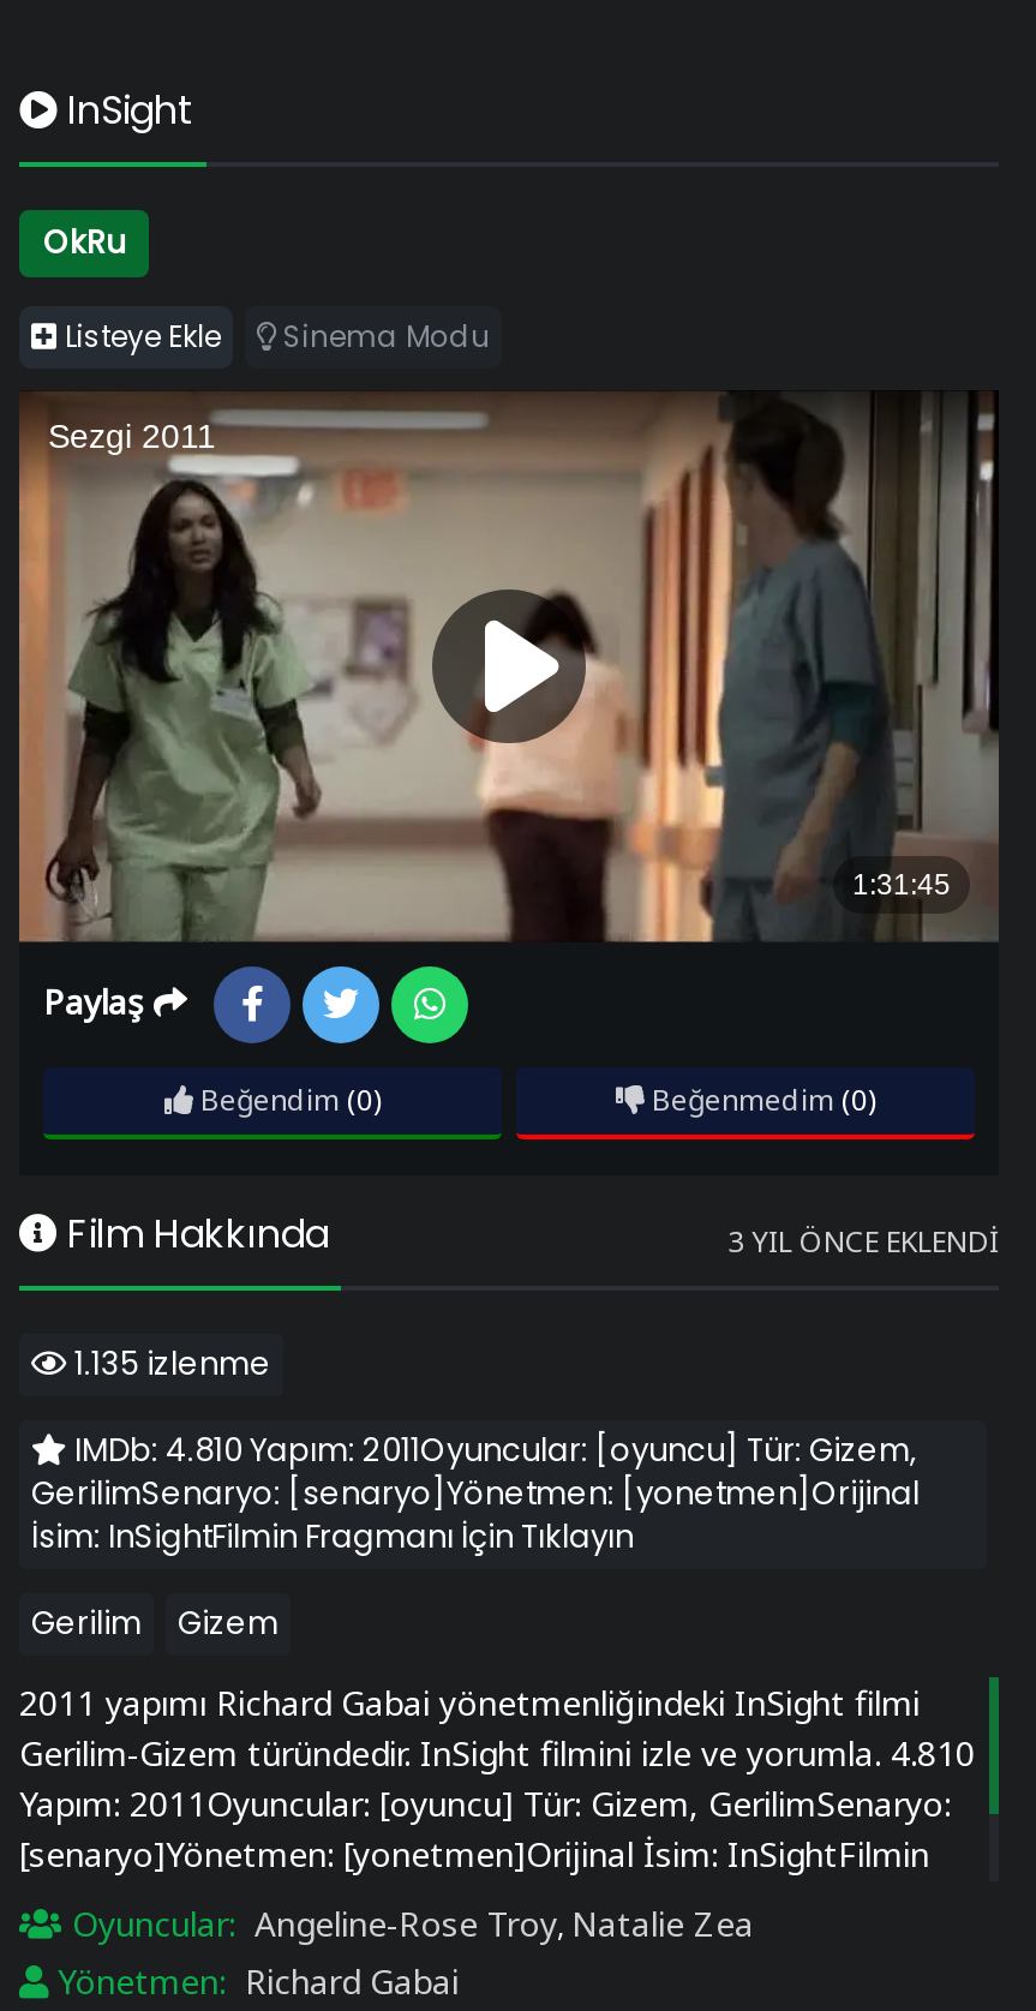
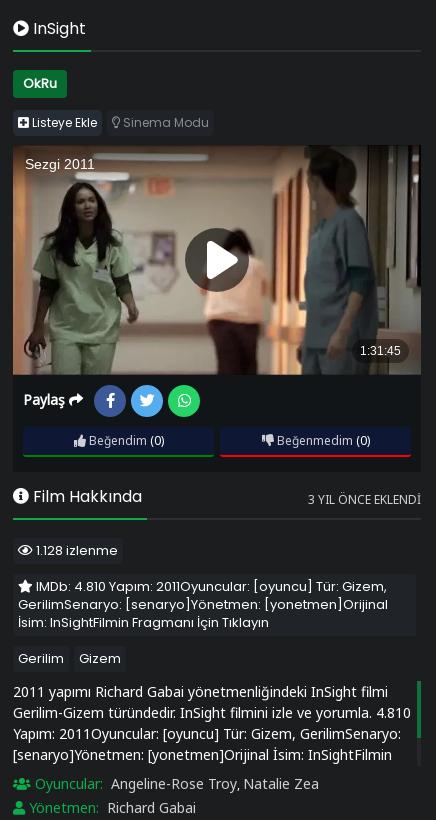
- 1.135 izlenme
+ 1.128 izlenme
